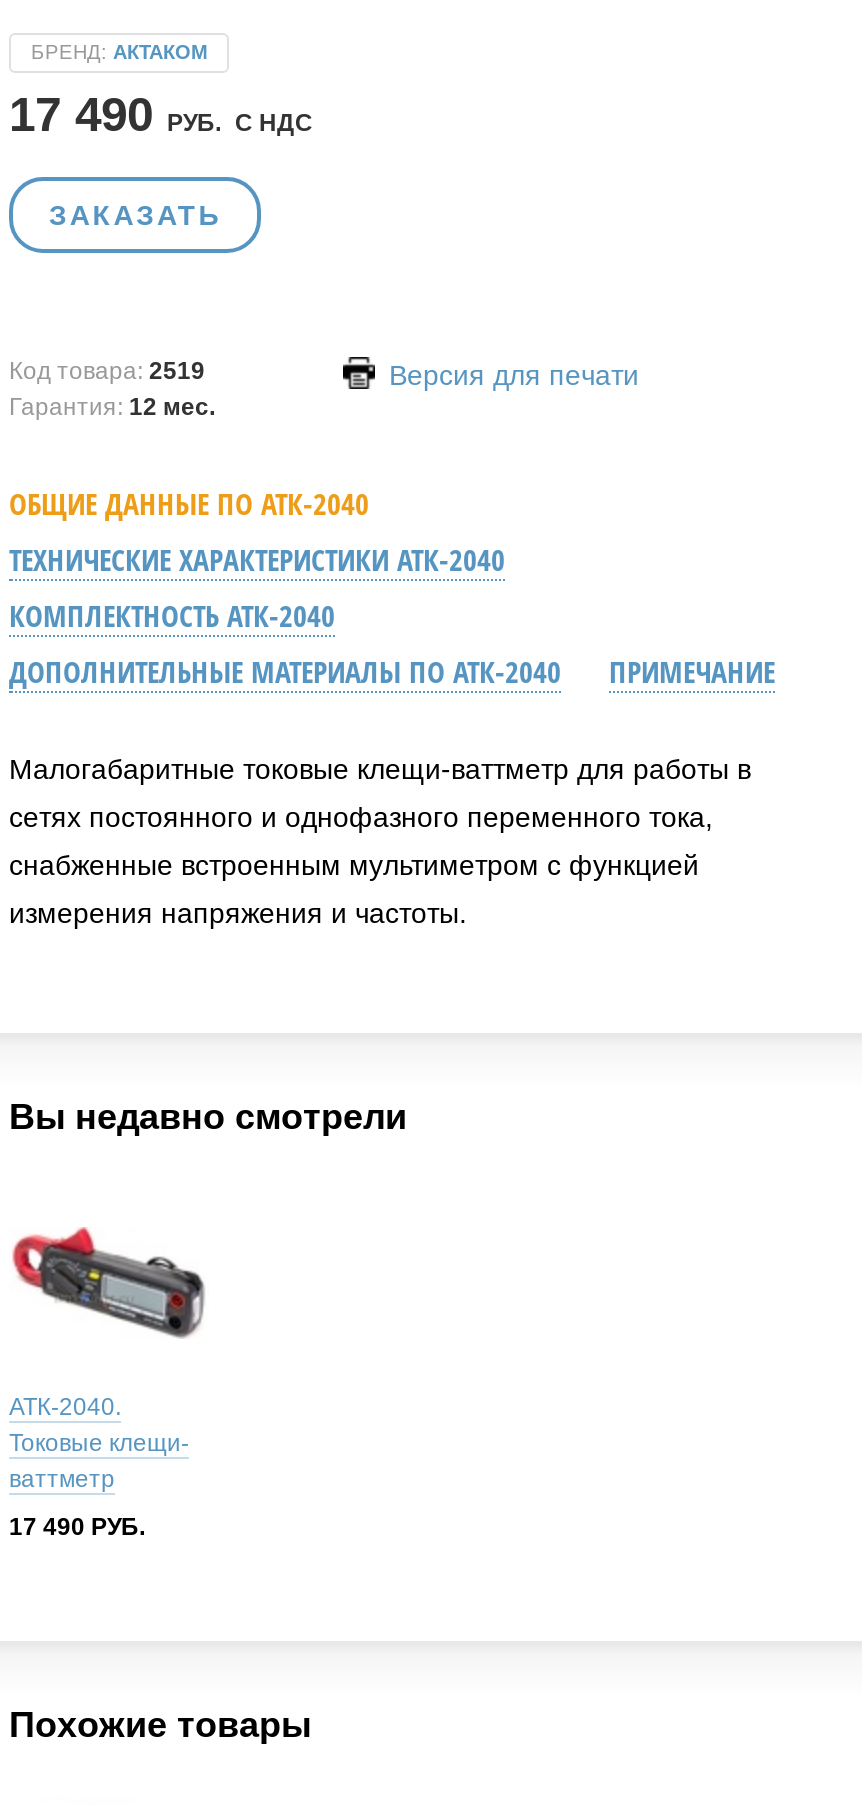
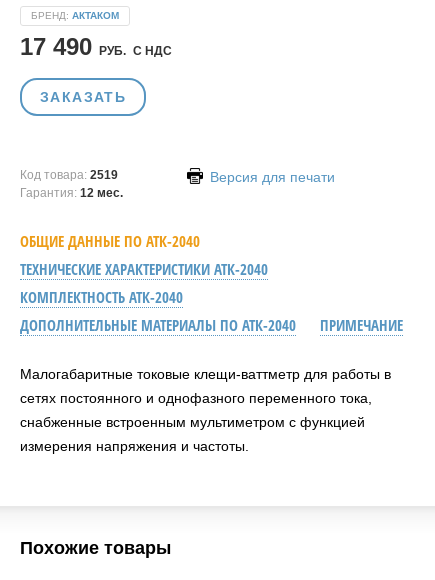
- Вы недавно смотрели

- [image]
- АТК-2040.
- Токовые клещи-
- ваттметр
- 17 490 РУБ.
